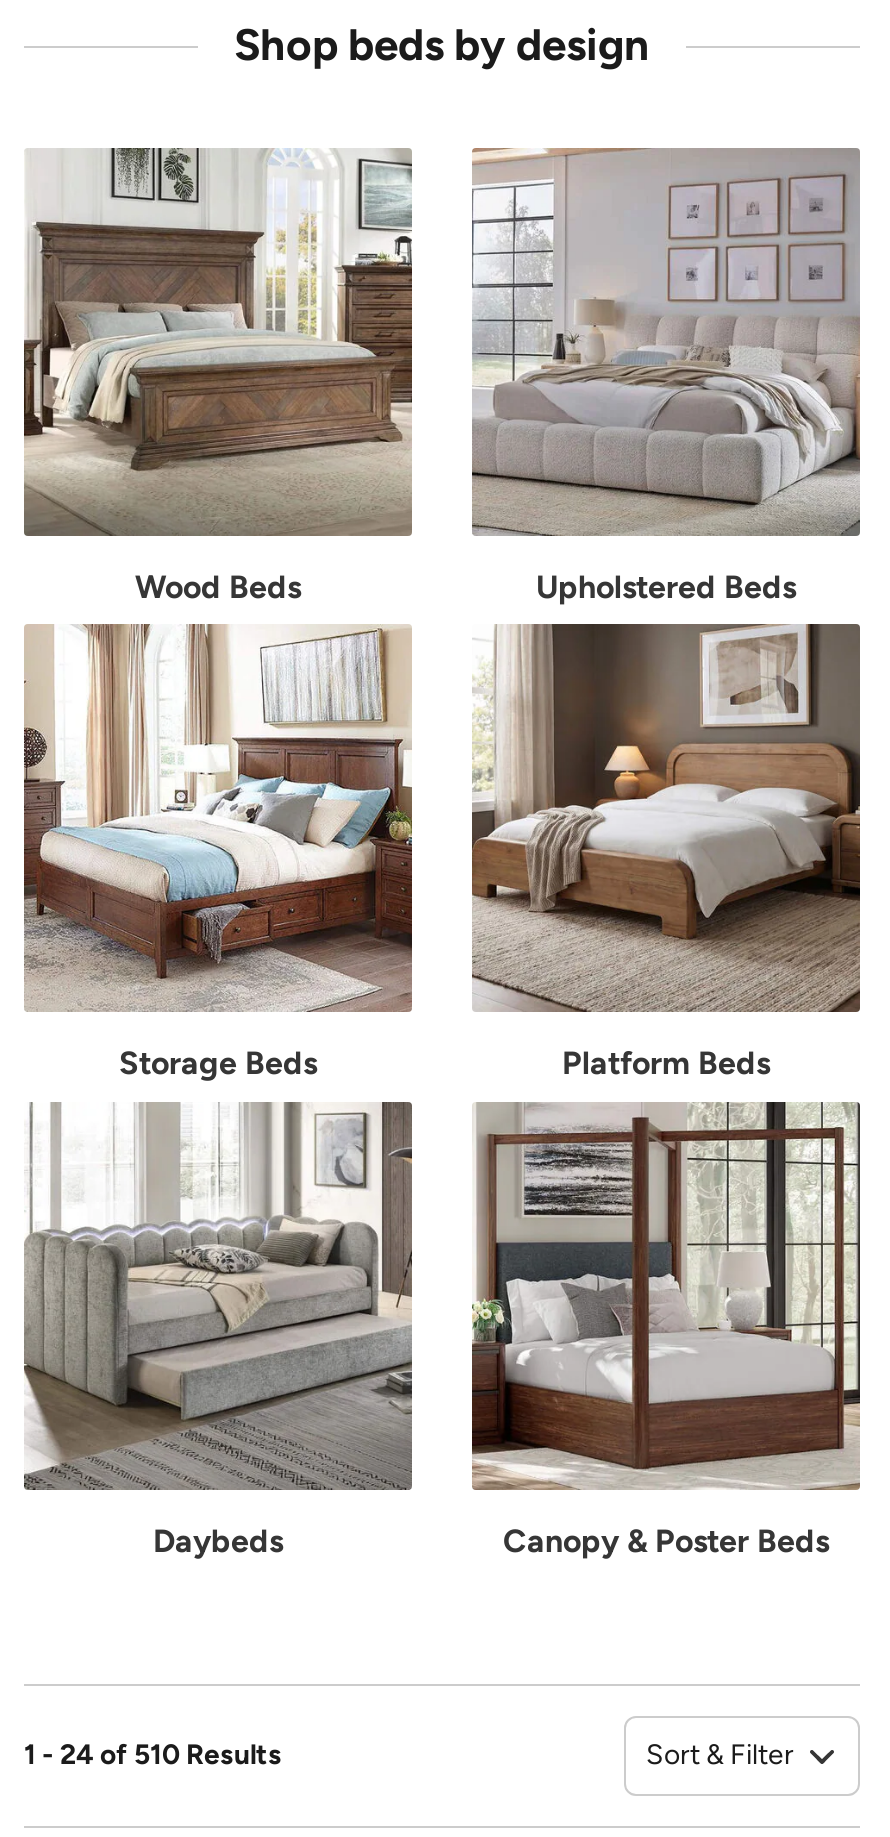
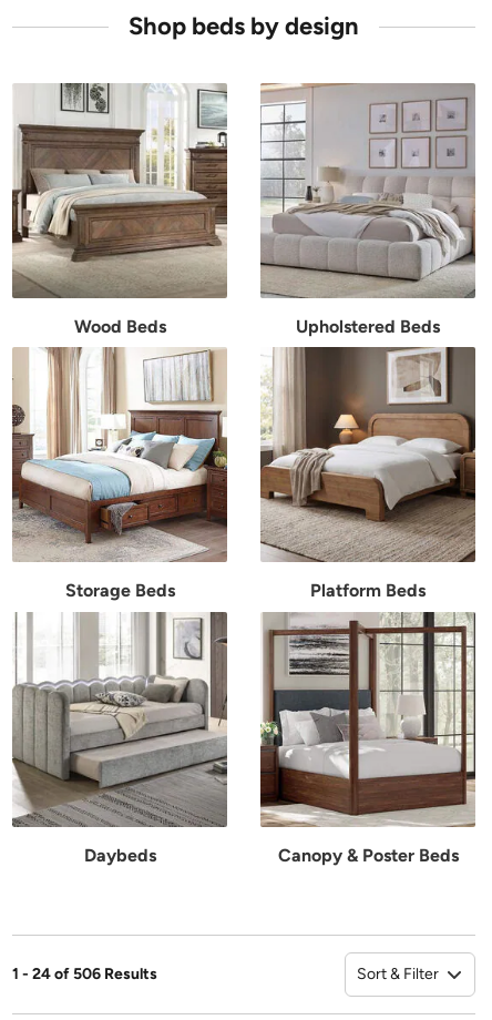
- 1 - 24 of 510 Results
+ 1 - 24 of 506 Results
